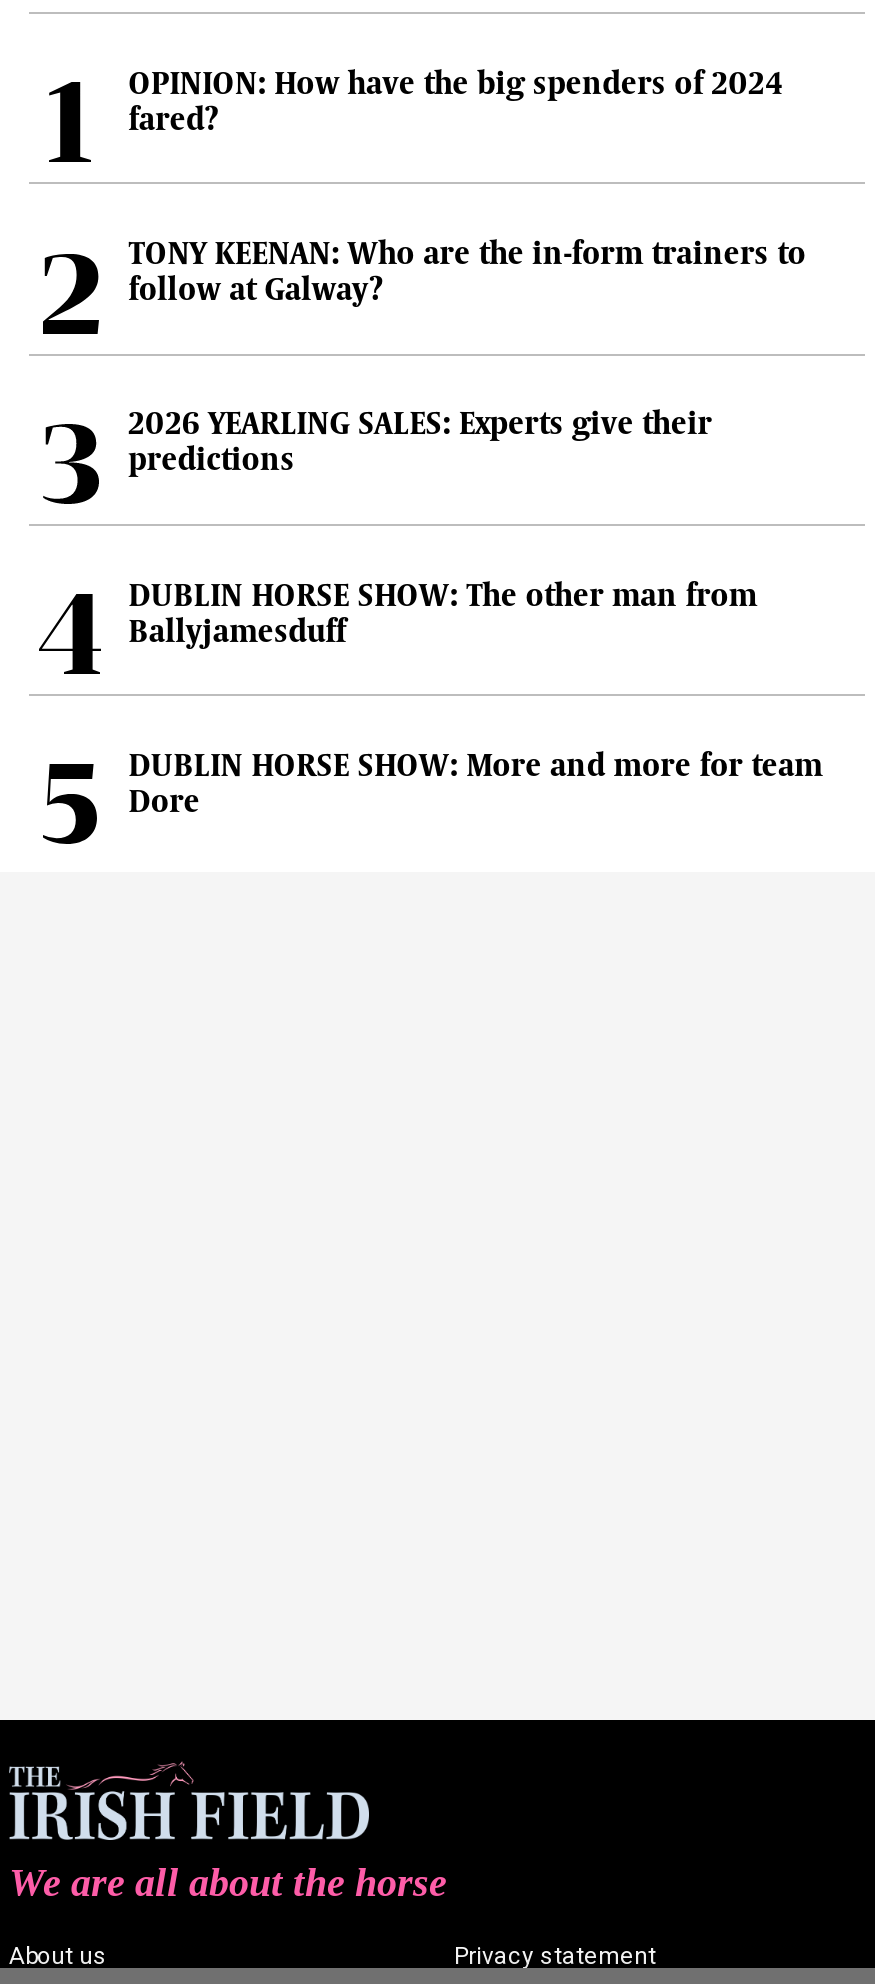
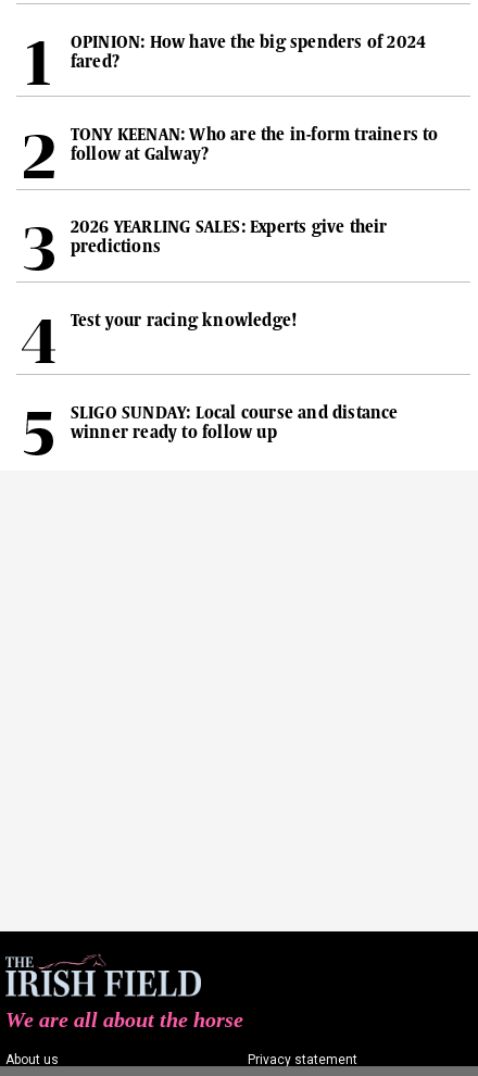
- DUBLIN HORSE SHOW: The other man from
- Ballyjamesduff
+ Test your racing knowledge!

- DUBLIN HORSE SHOW: More and more for team
- Dore
+ SLIGO SUNDAY: Local course and distance
+ winner ready to follow up
